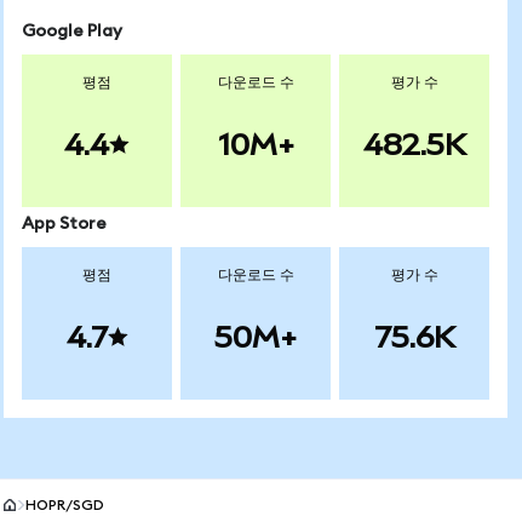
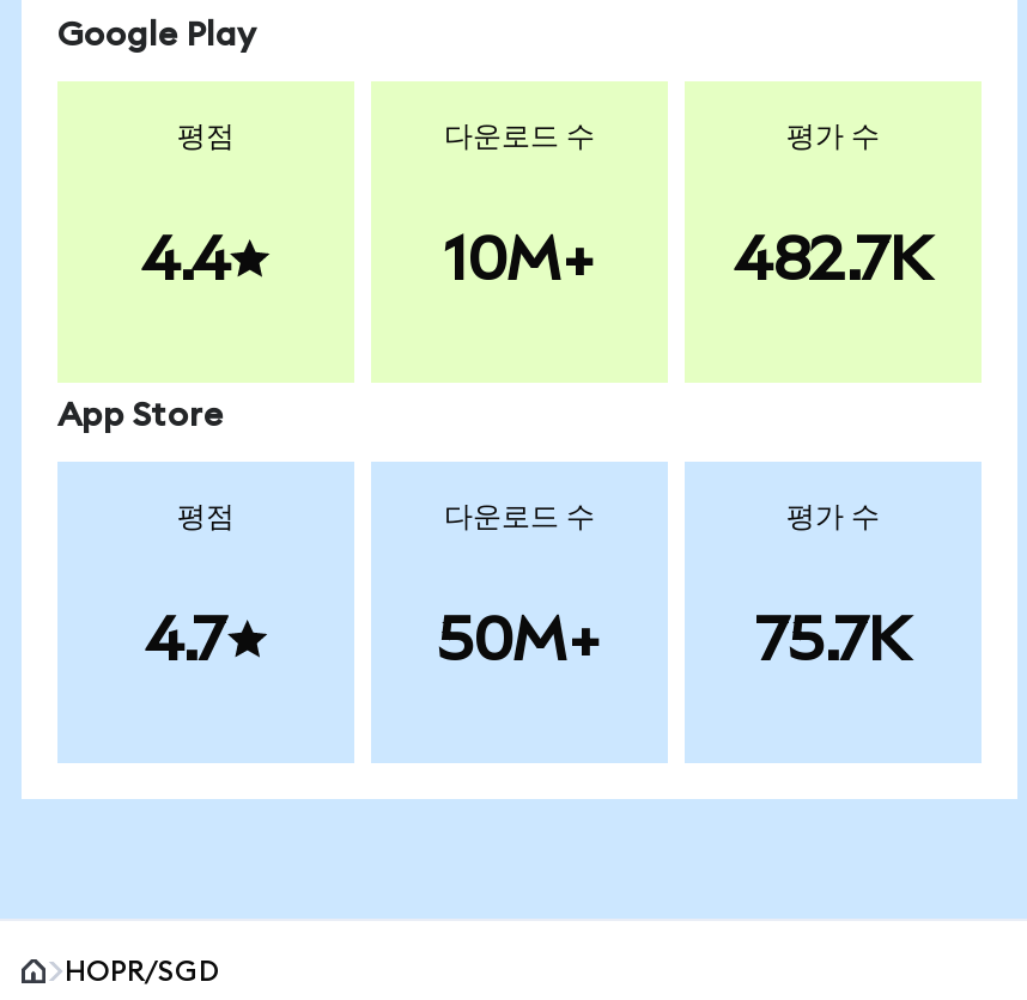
- 482.5K
+ 482.7K

- 75.6K
+ 75.7K
